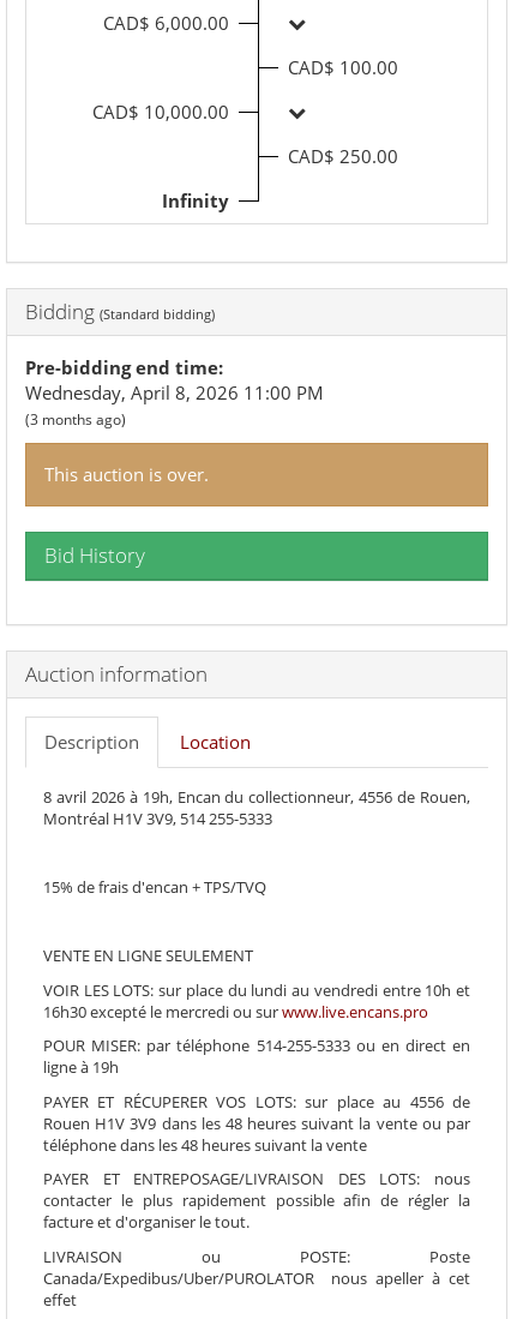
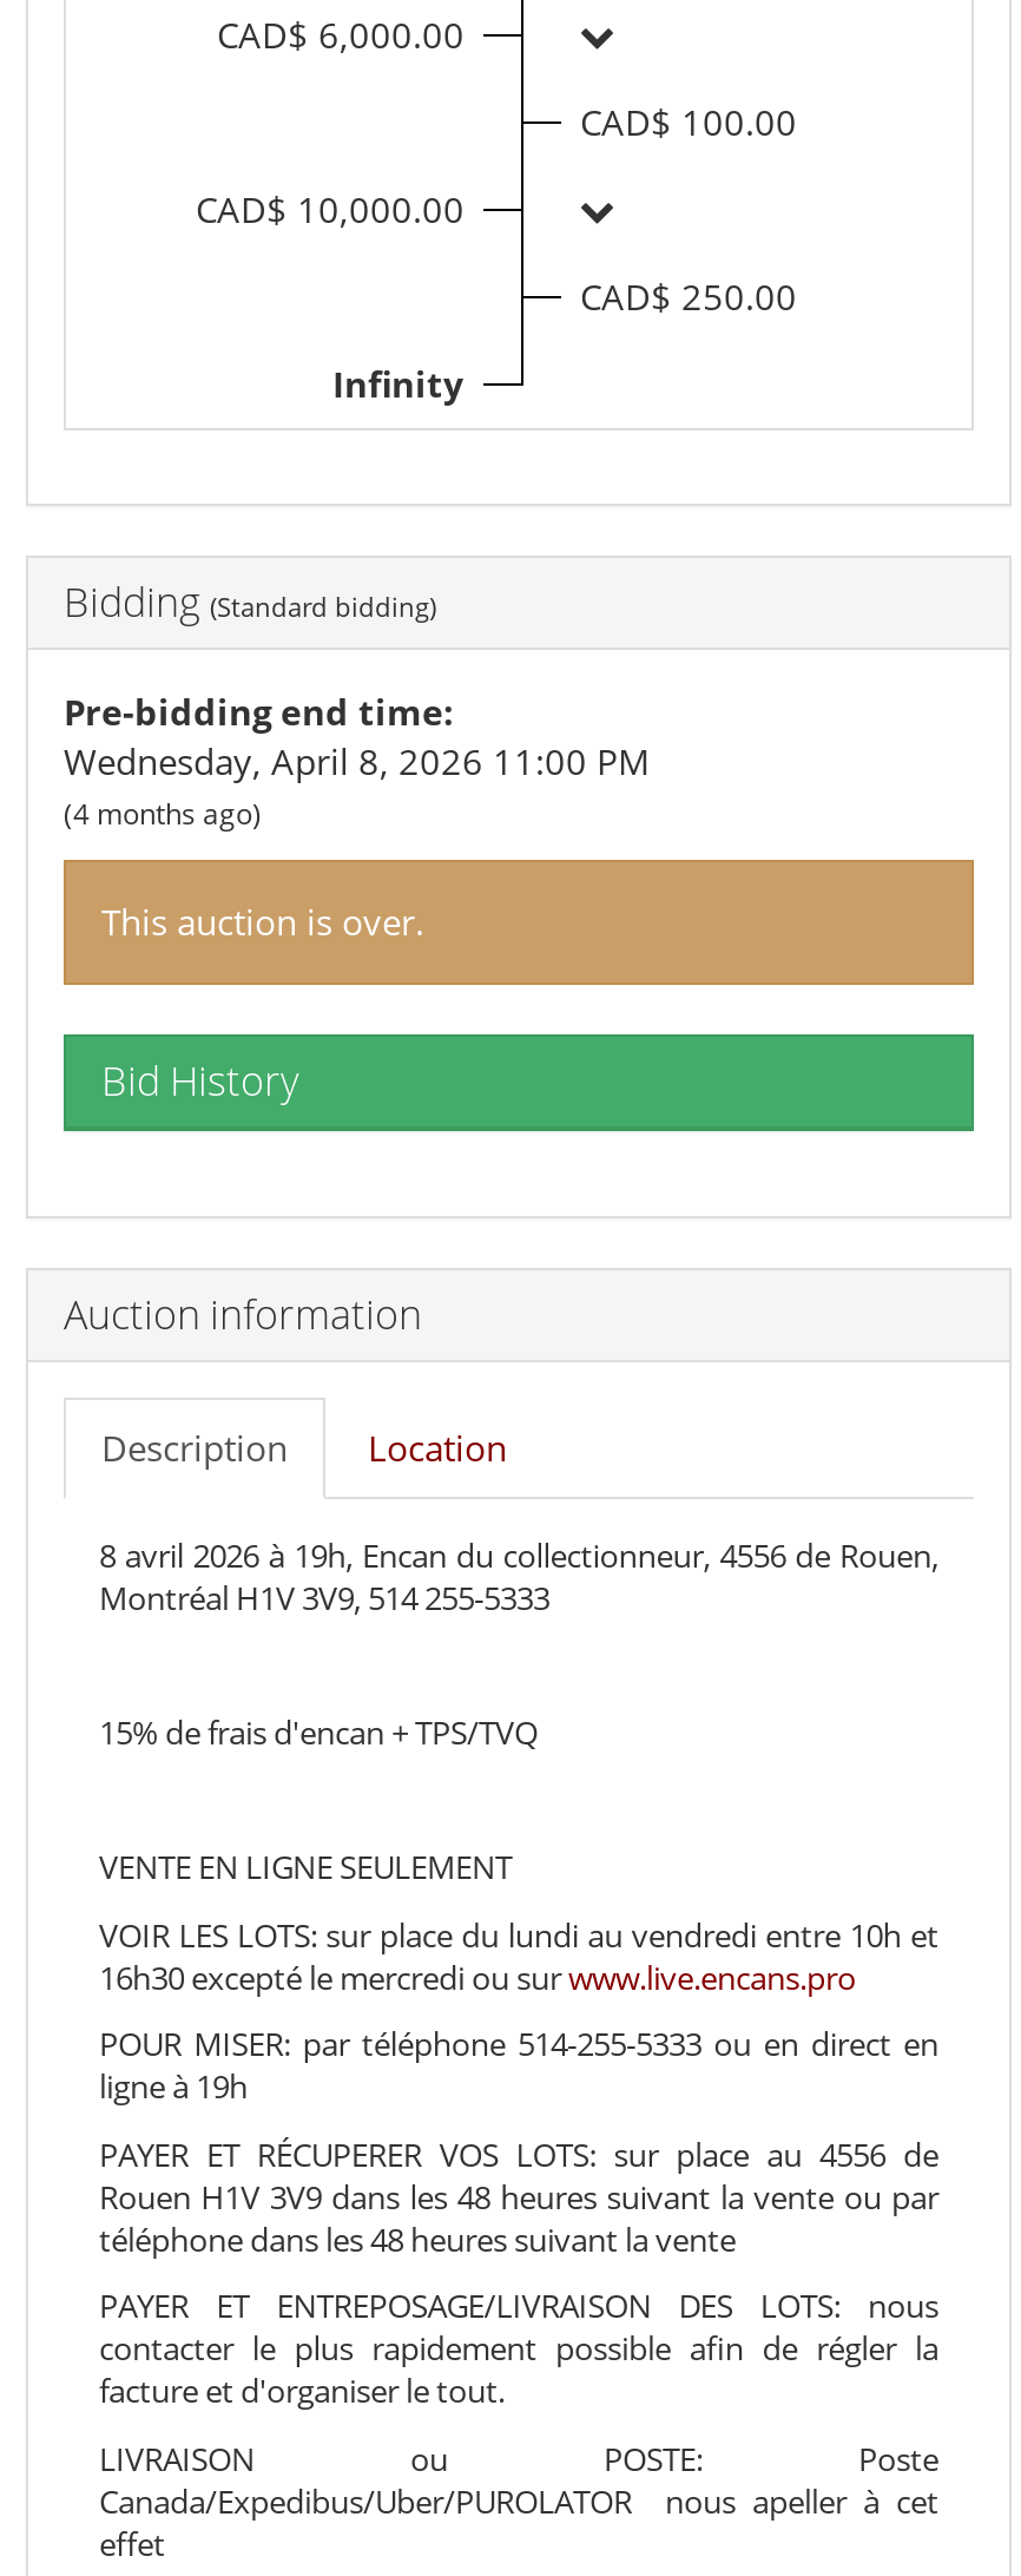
- (3 months ago)
+ (4 months ago)
